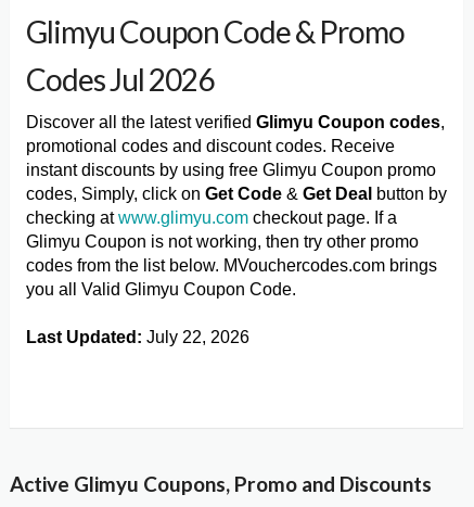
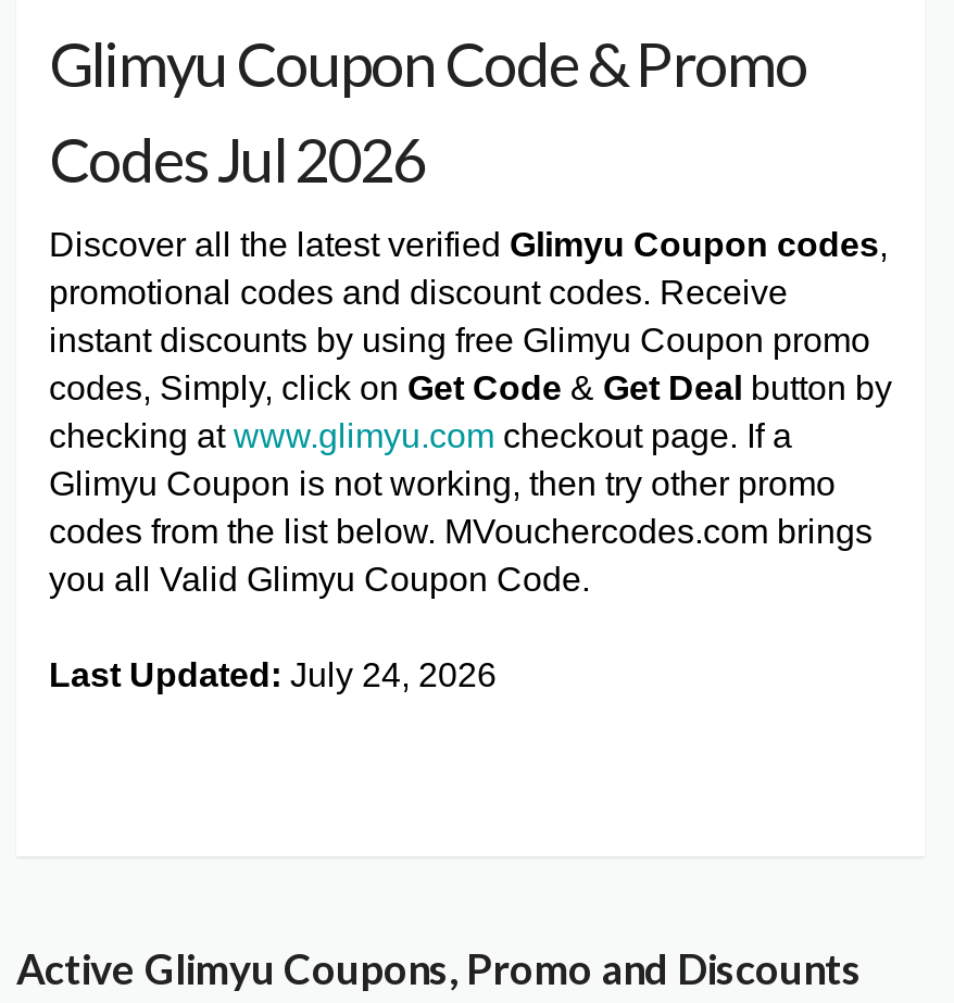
- Last Updated: July 22, 2026
+ Last Updated: July 24, 2026
